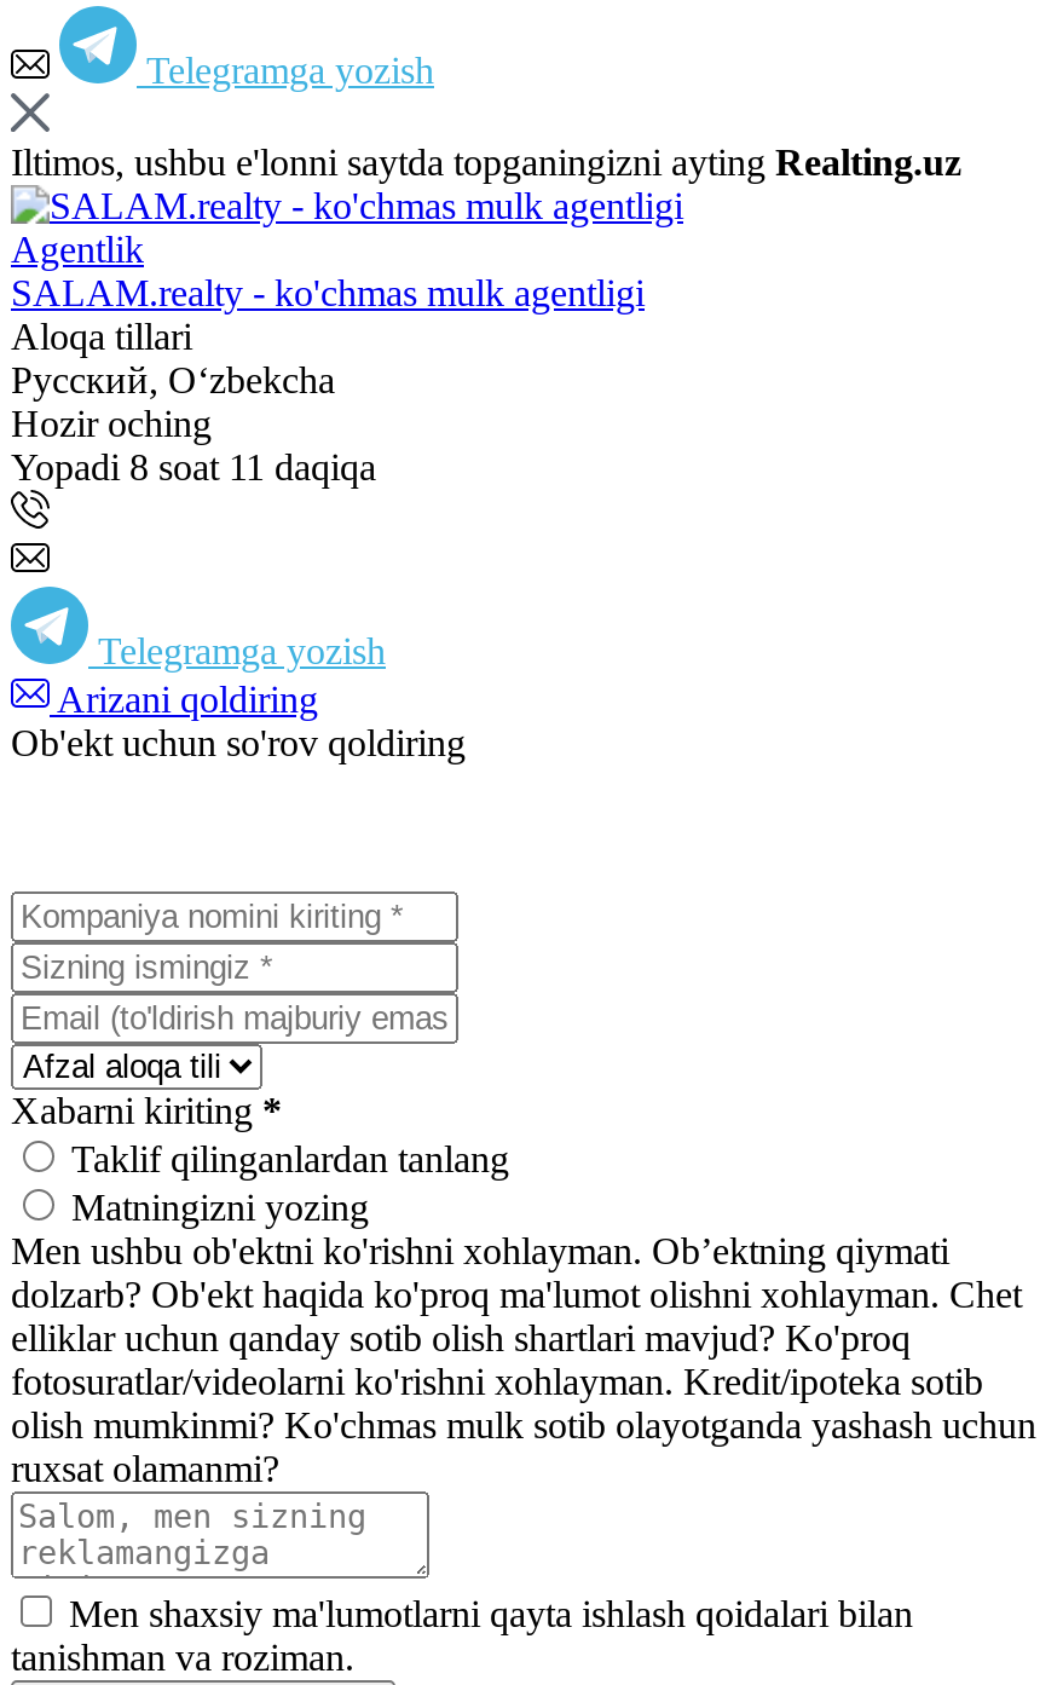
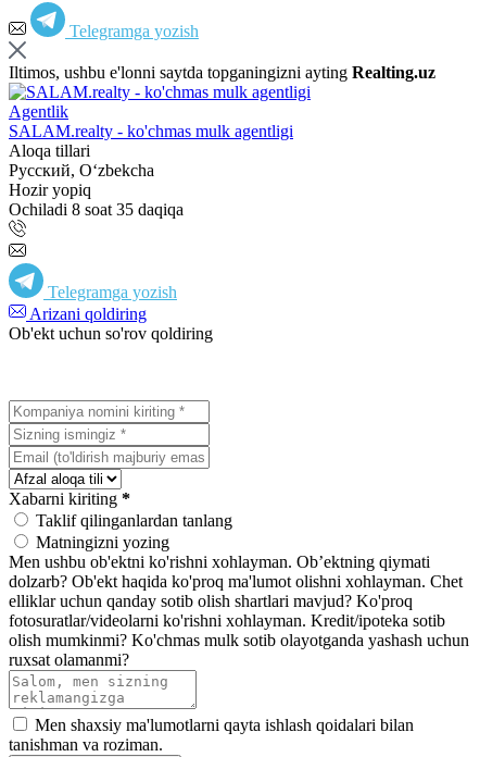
- Hozir oching
+ Hozir yopiq

- Yopadi 8 soat 11 daqiqa
+ Ochiladi 8 soat 35 daqiqa
